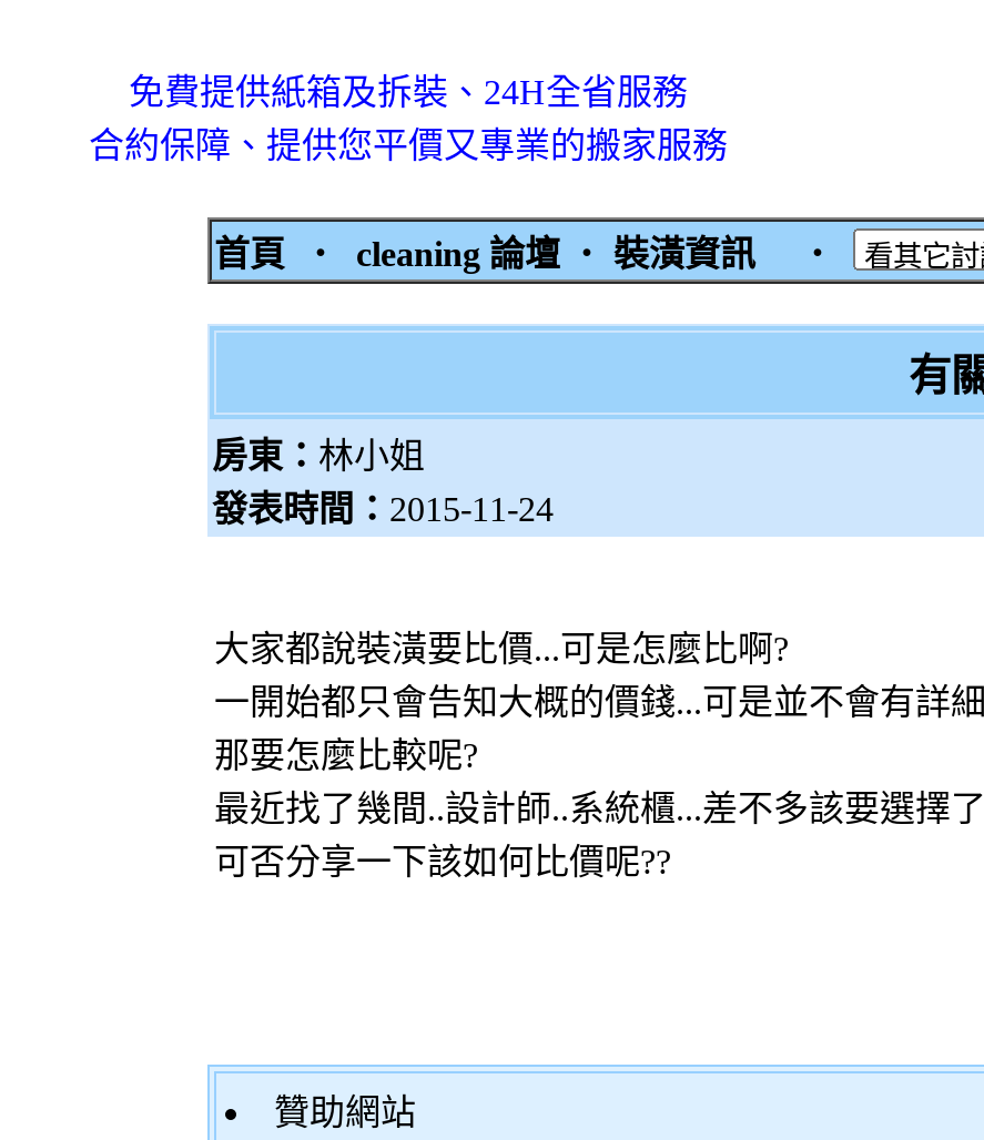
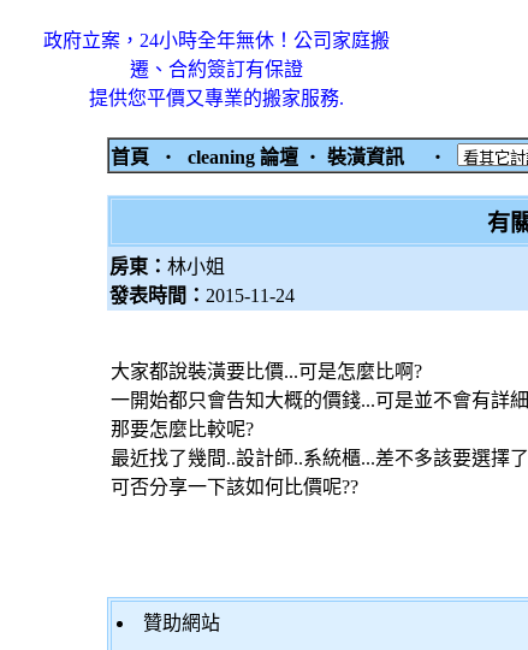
- 免費提供紙箱及拆裝、24H全省服務
- 合約保障、提供您平價又專業的搬家服務
+ 政府立案，24小時全年無休！公司家庭搬
+ 遷、合約簽訂有保證
+ 提供您平價又專業的搬家服務.
